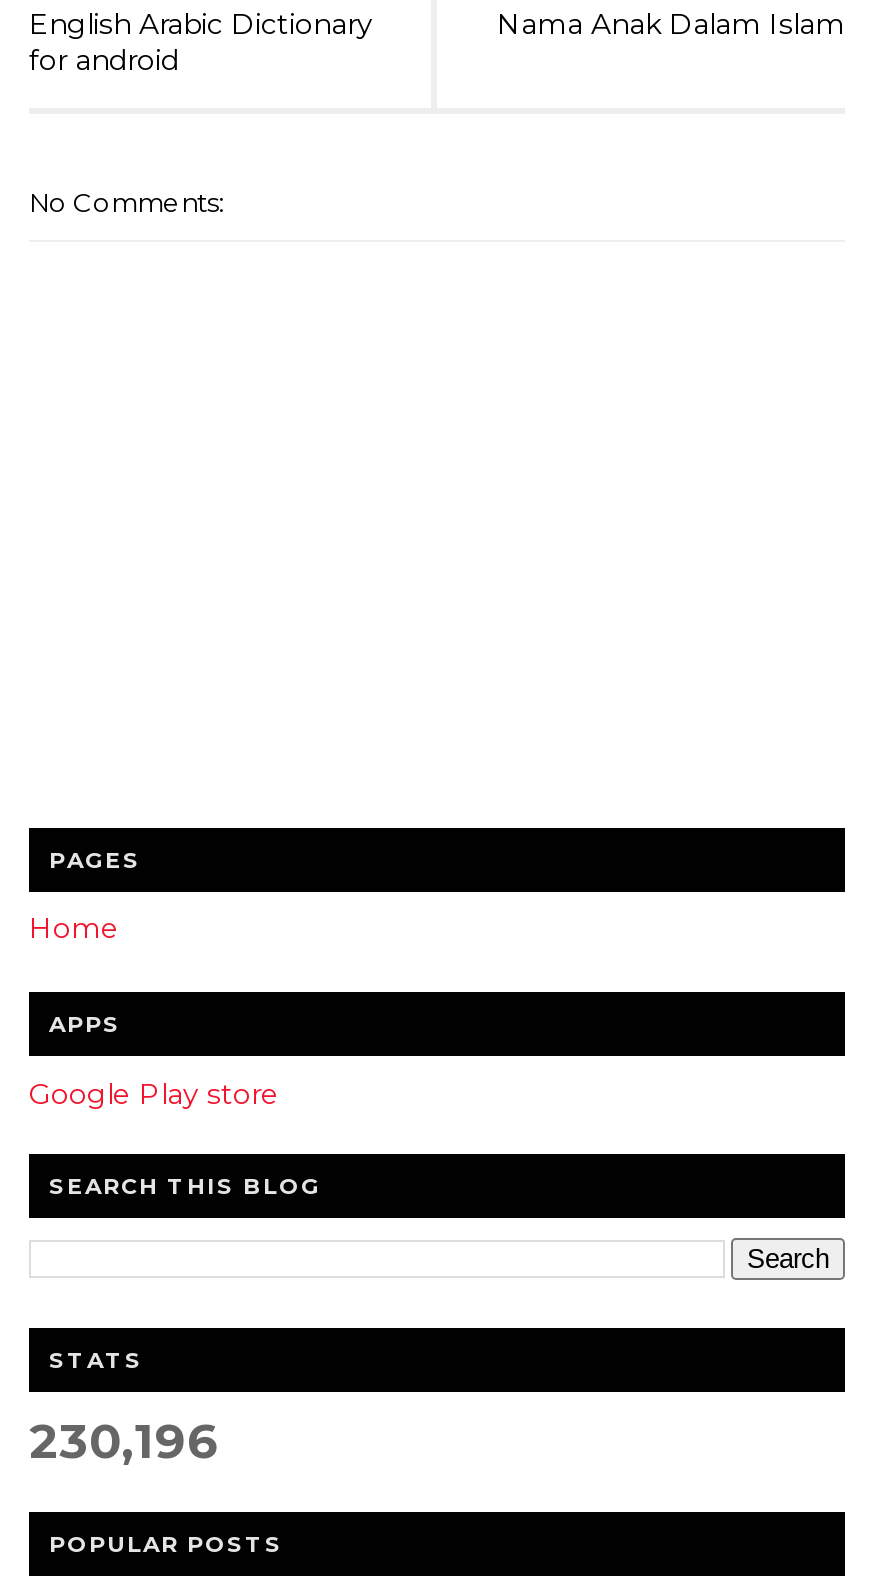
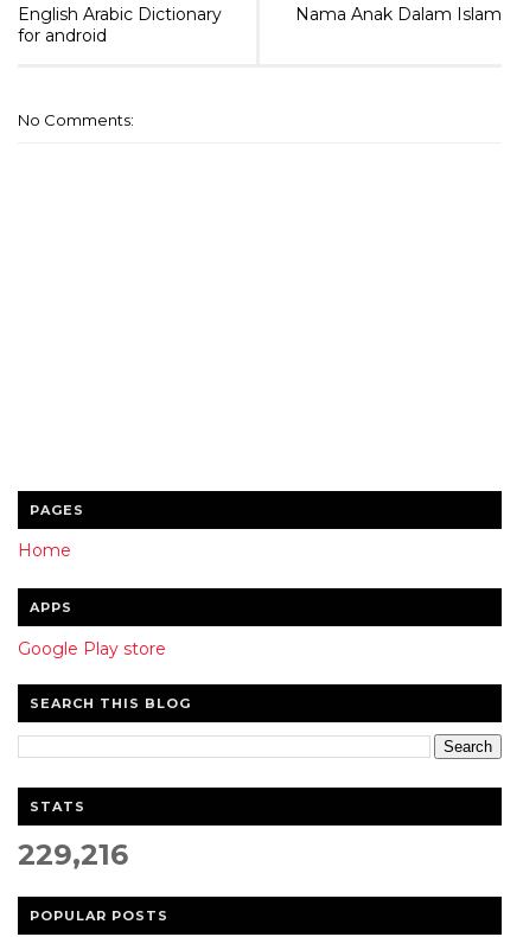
- 230,196
+ 229,216
